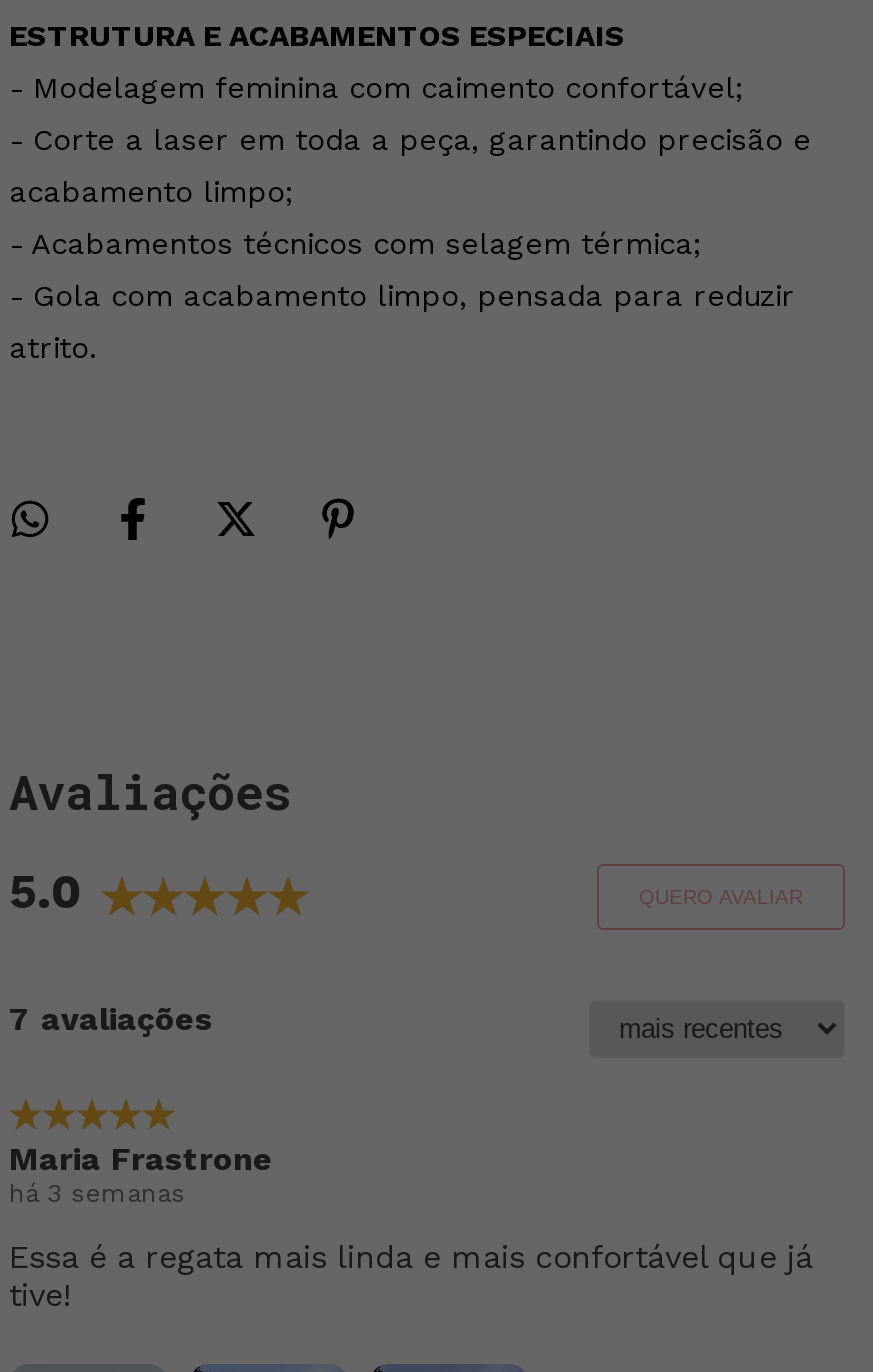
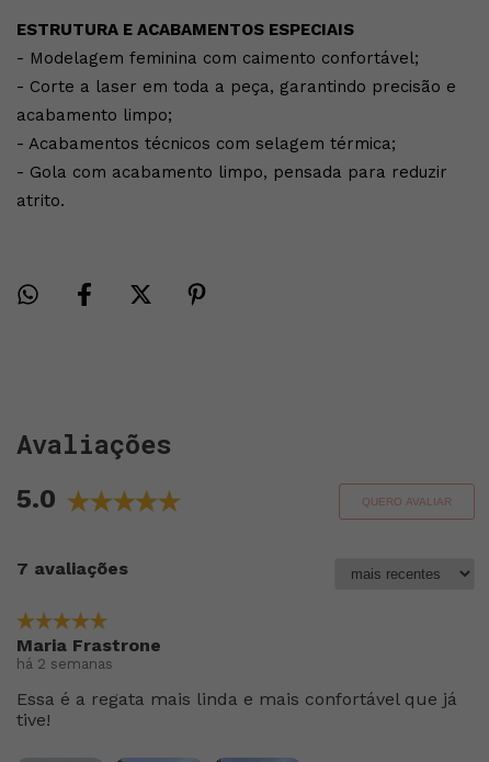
- há 3 semanas
+ há 2 semanas
